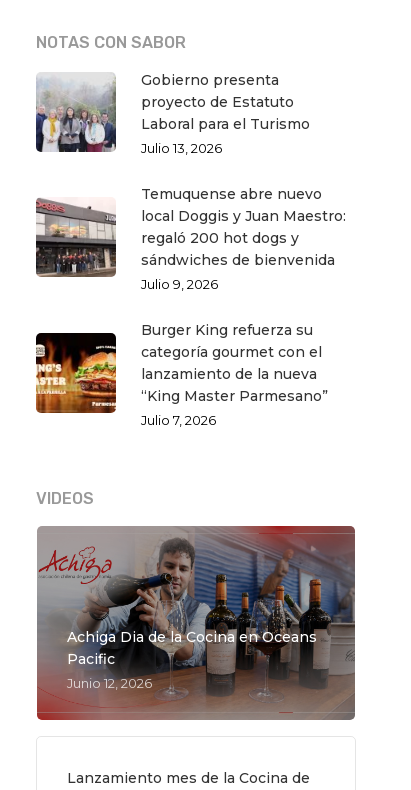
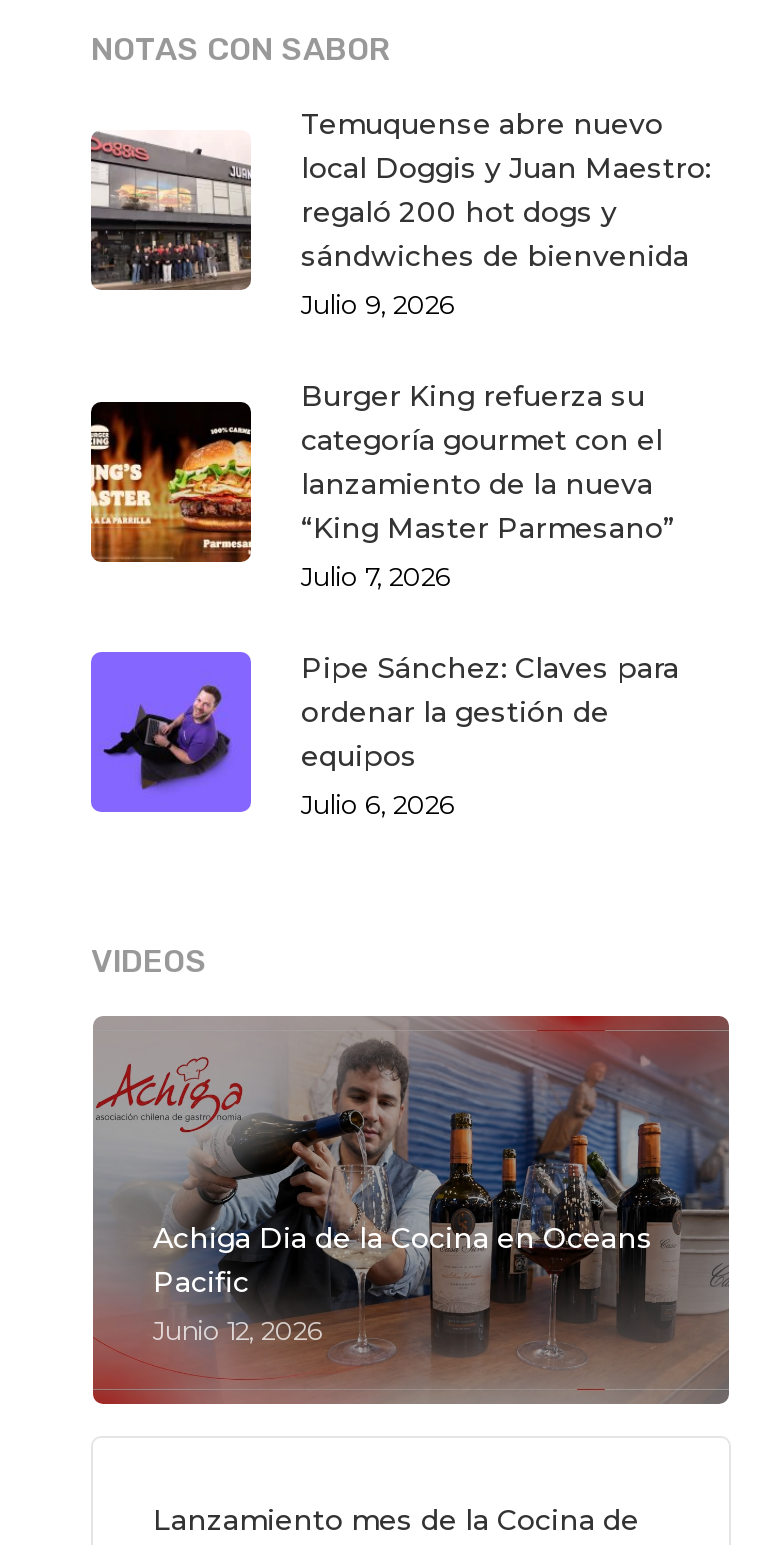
- [image]
- Gobierno presenta
- proyecto de Estatuto
- Laboral para el Turismo
- Julio 13, 2026

moved up: [image] | Temuquense abre nuevo | local Doggis y Juan Maestro: | ... | “King Master Parmesano” | Julio 7, 2026

+ [image]
+ Pipe Sánchez: Claves para
+ ordenar la gestión de
+ equipos
+ Julio 6, 2026
